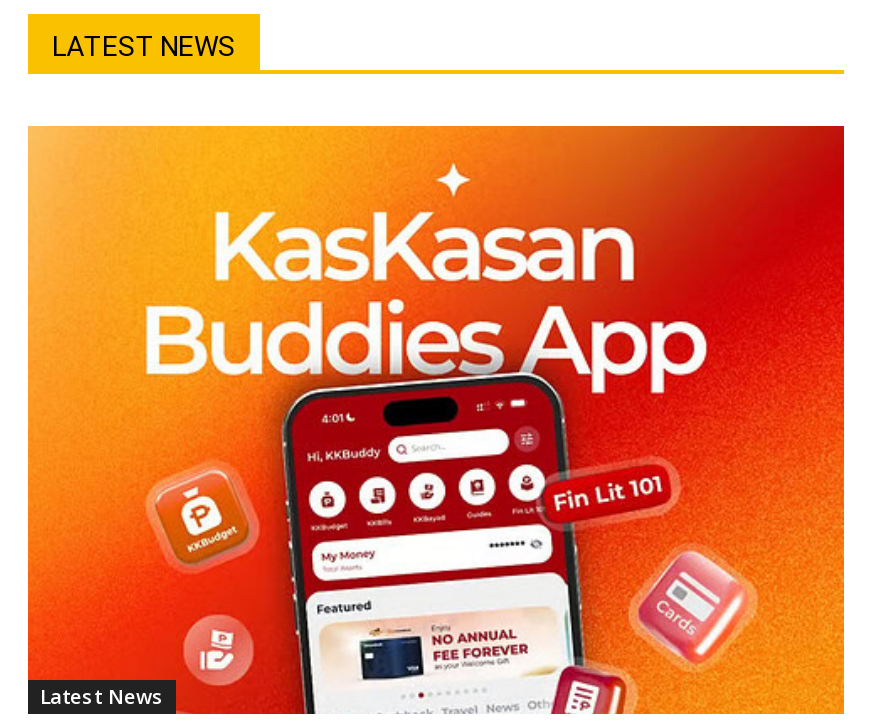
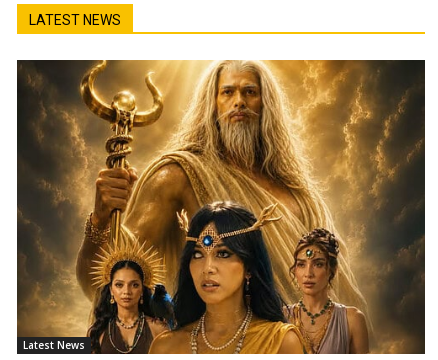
- [image]
+ [image]
